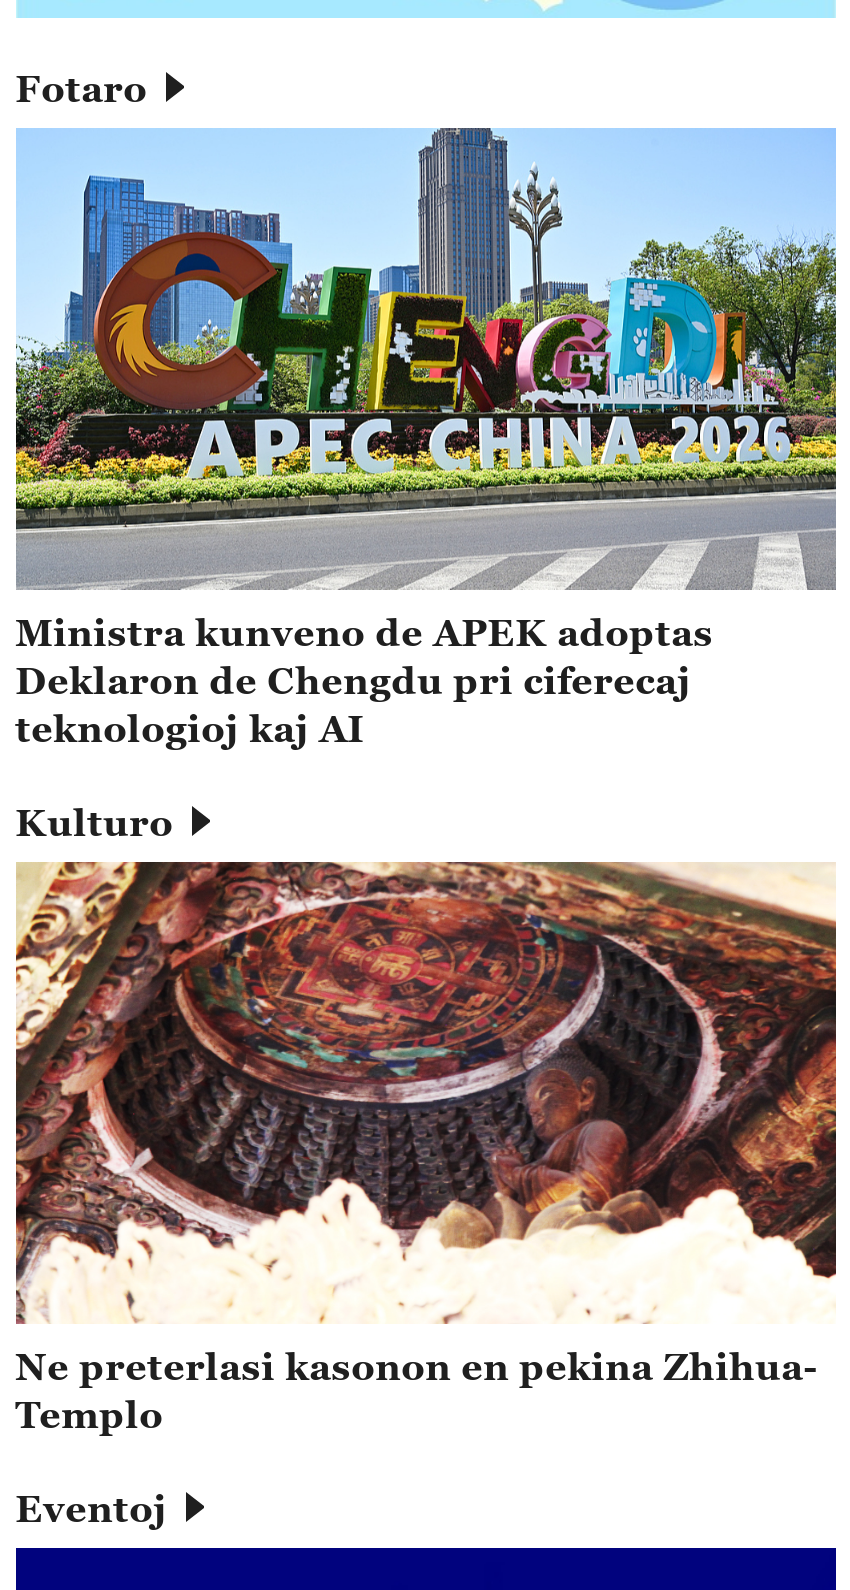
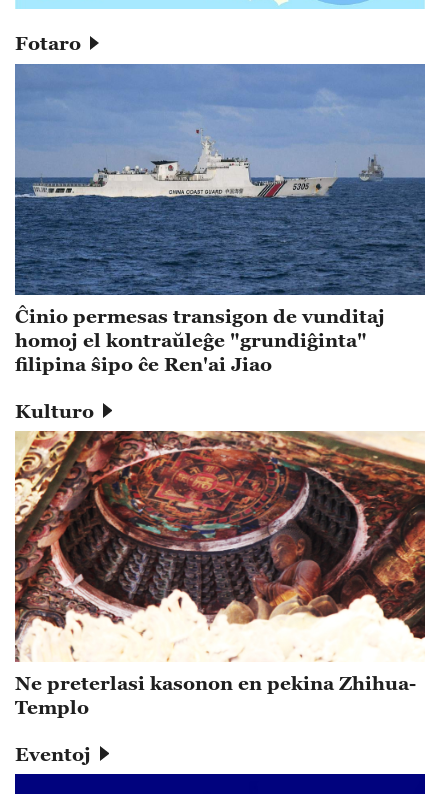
- [image]
- Ministra kunveno de APEK adoptas
- Deklaron de Chengdu pri ciferecaj
- teknologioj kaj AI
+ [image]
+ Ĉinio permesas transigon de vunditaj
+ homoj el kontraŭleĝe "grundiĝinta"
+ filipina ŝipo ĉe Ren'ai Jiao
